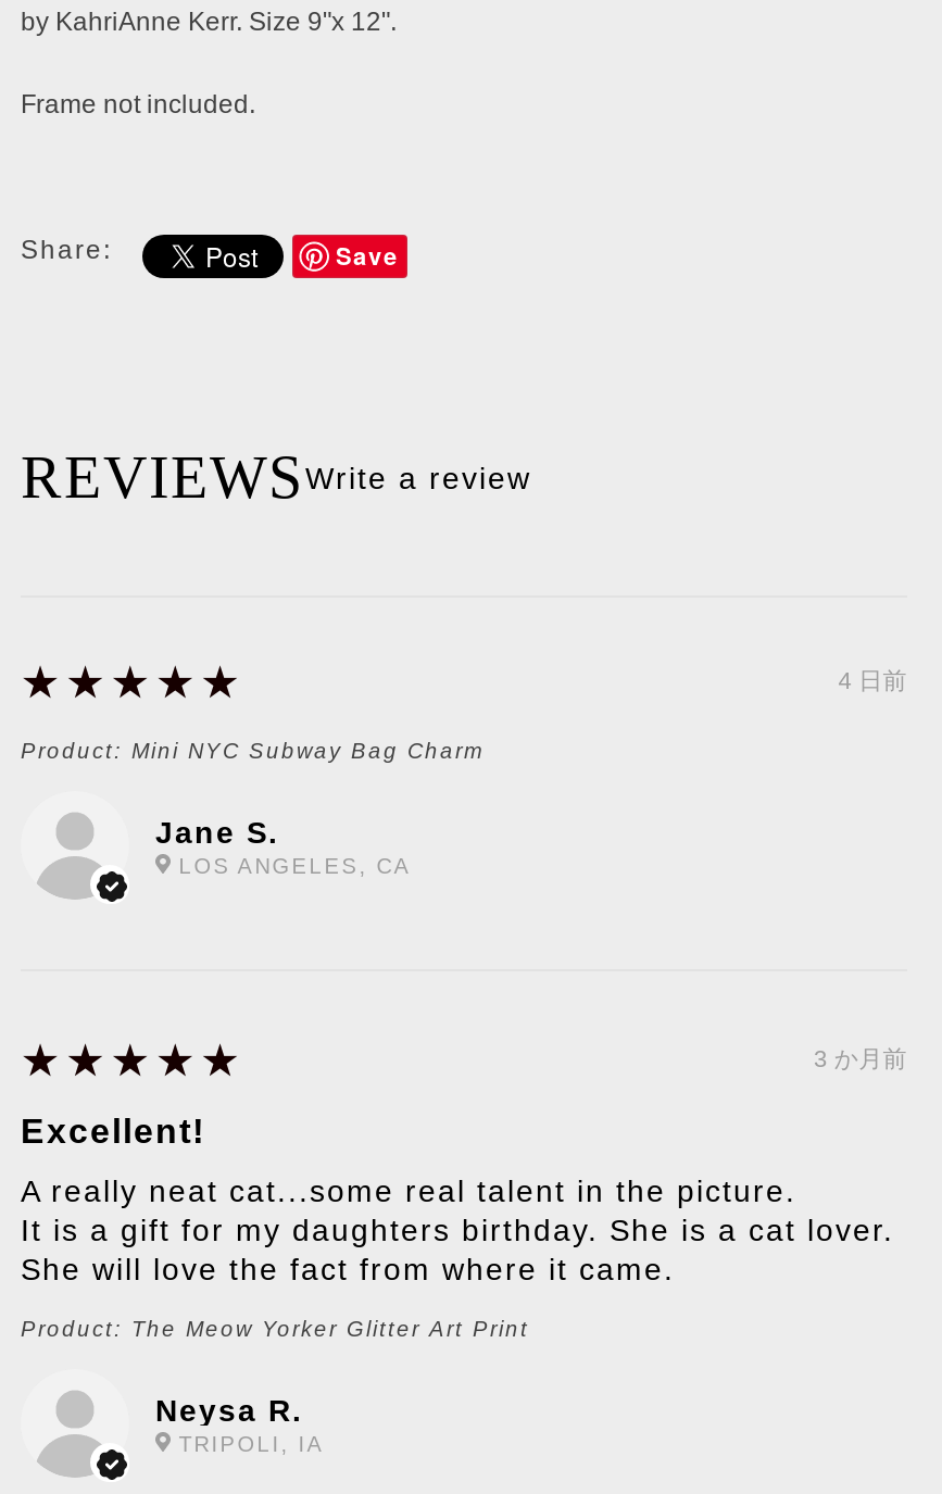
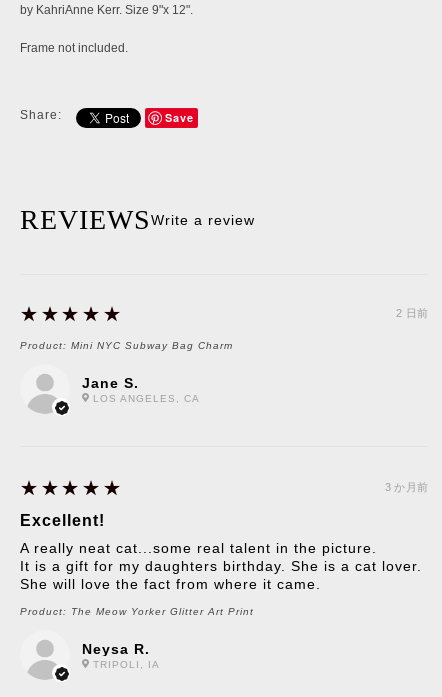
- 4 日前
+ 2 日前
